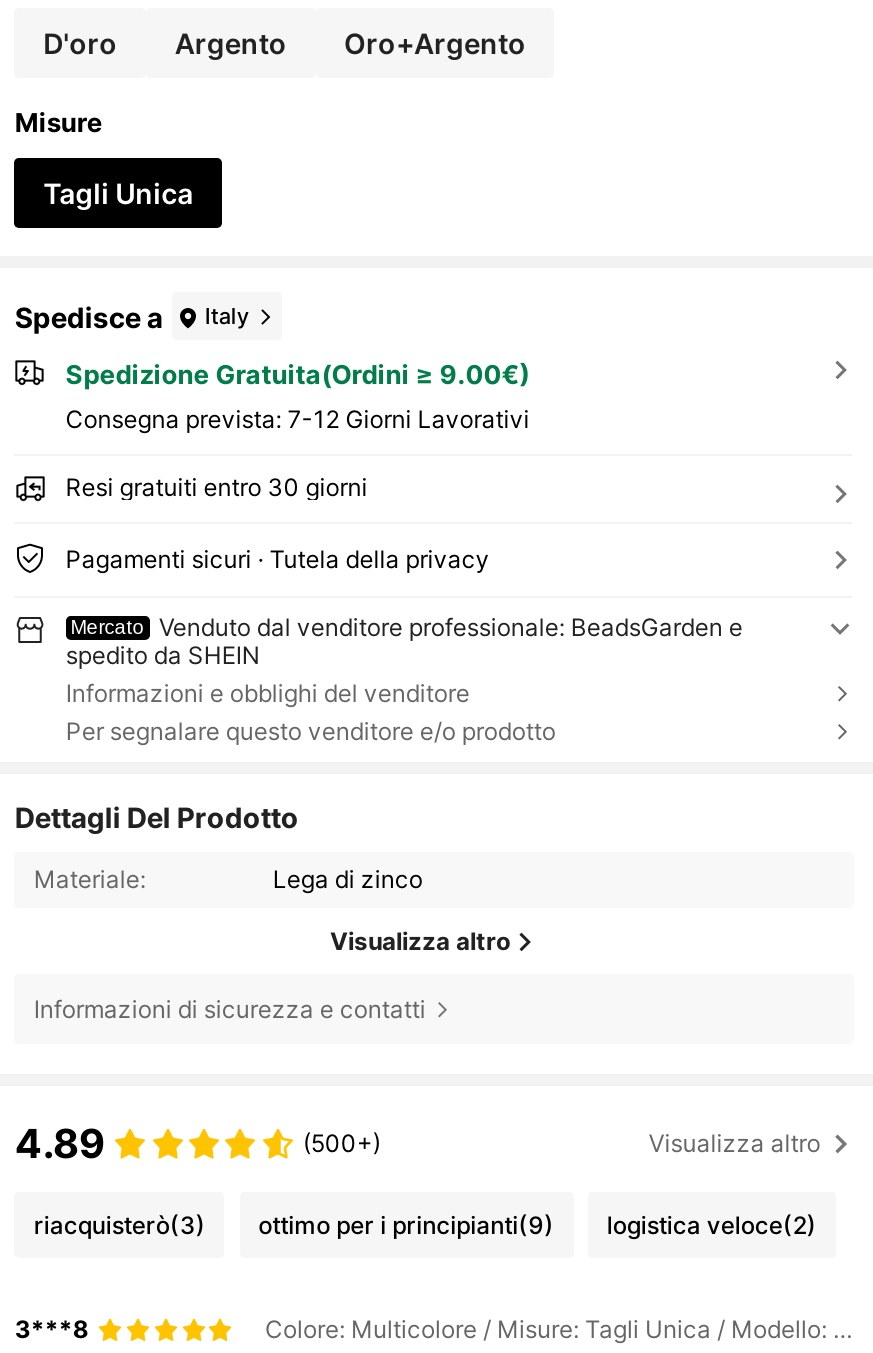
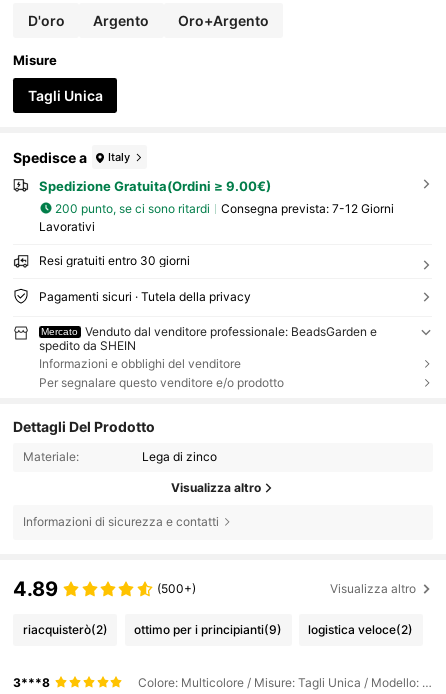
- Consegna prevista: 7-12 Giorni Lavorativi
+ 200 punto, se ci sono ritardi
+ Consegna prevista: 7-12 Giorni
+ Lavorativi

- riacquisterò(3)
+ riacquisterò(2)
